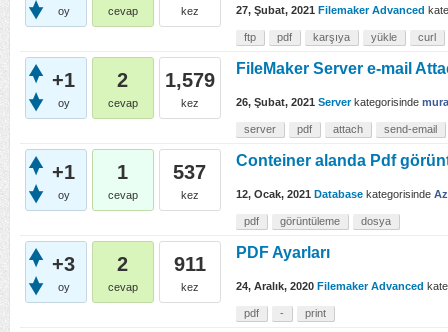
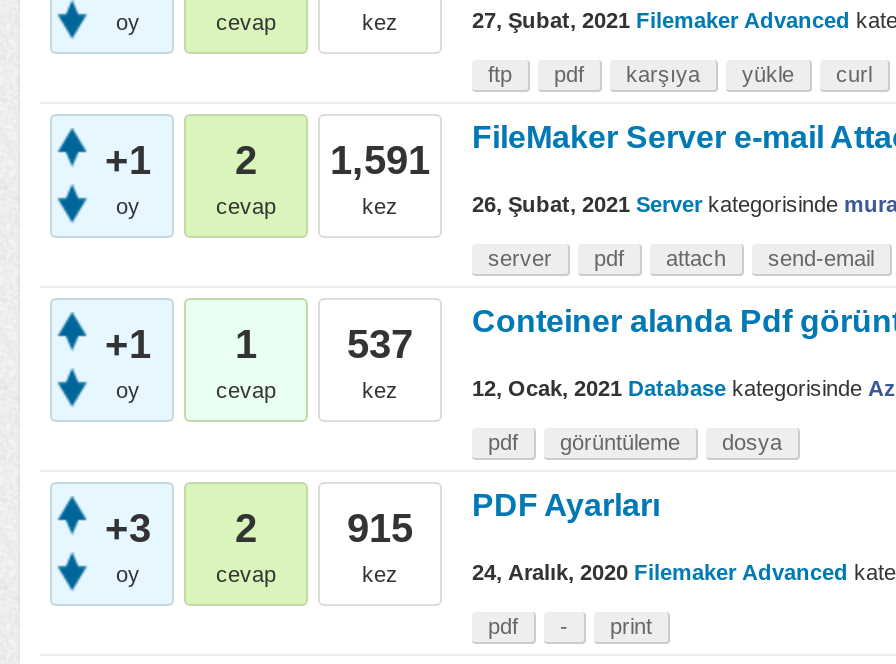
- +1 2 1,579
+ +1 2 1,591

- 911
+ 915
